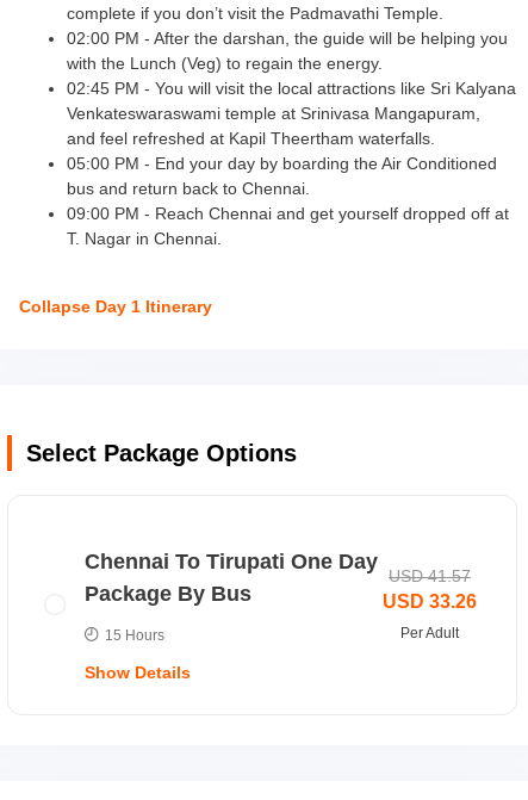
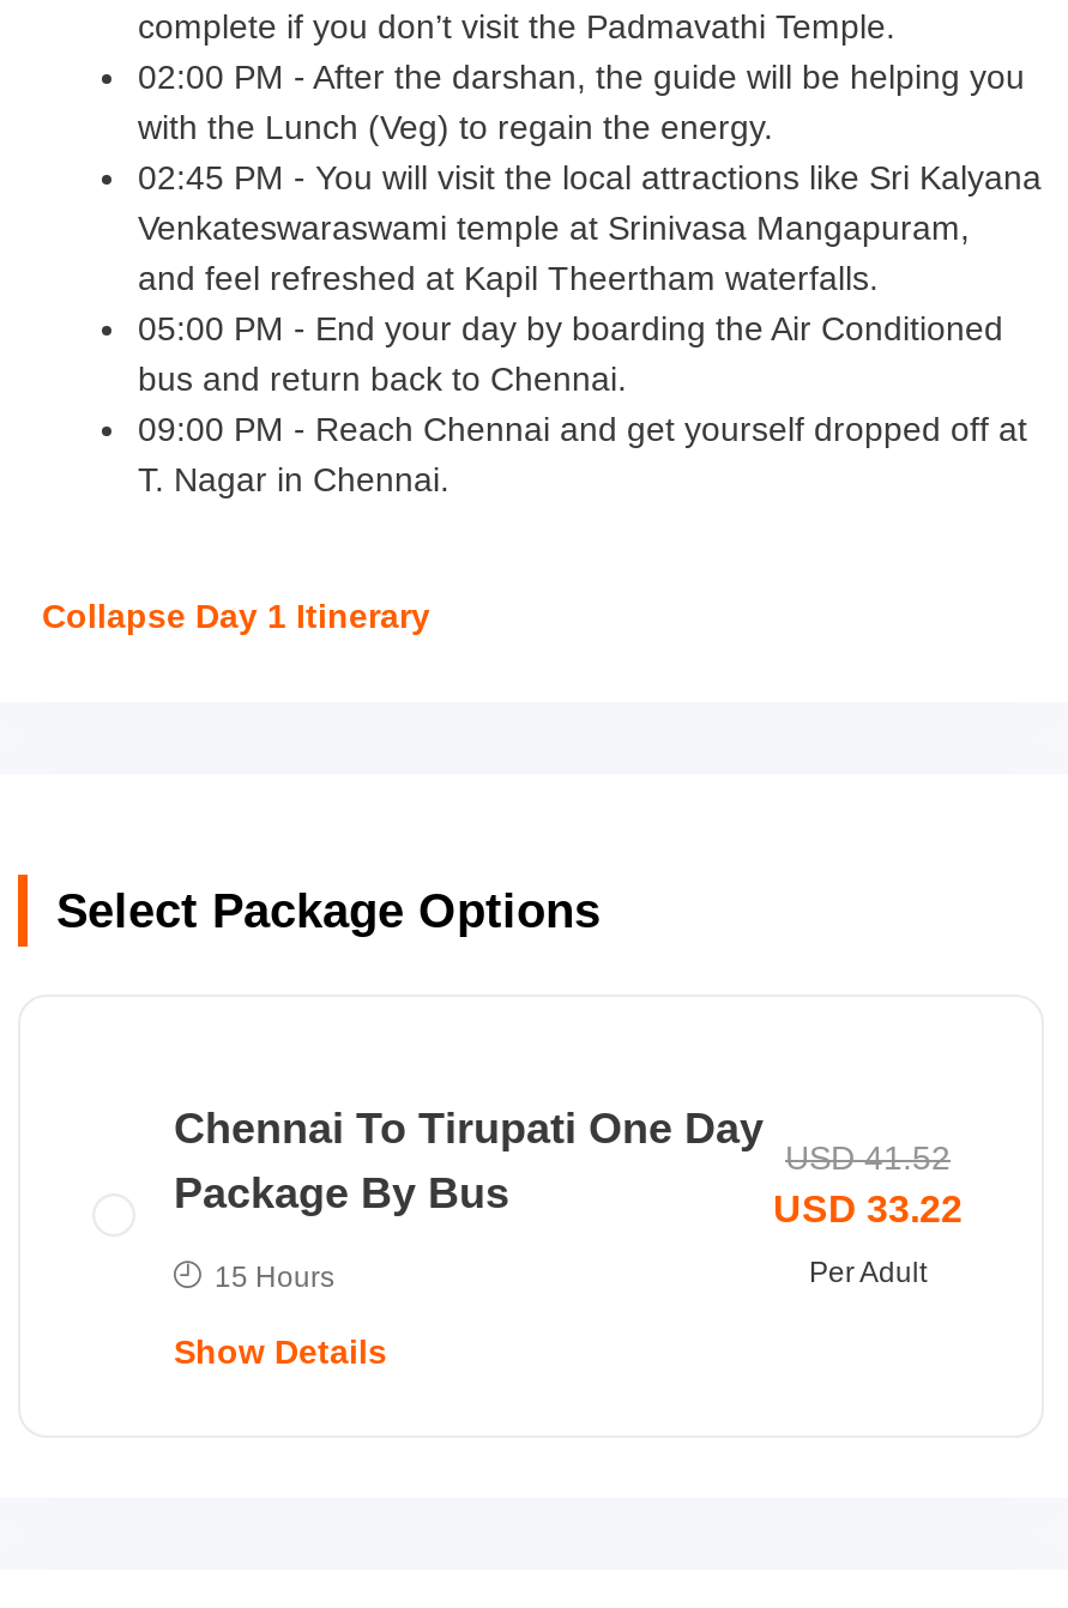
- USD 41.57
+ USD 41.52

- USD 33.26
+ USD 33.22
